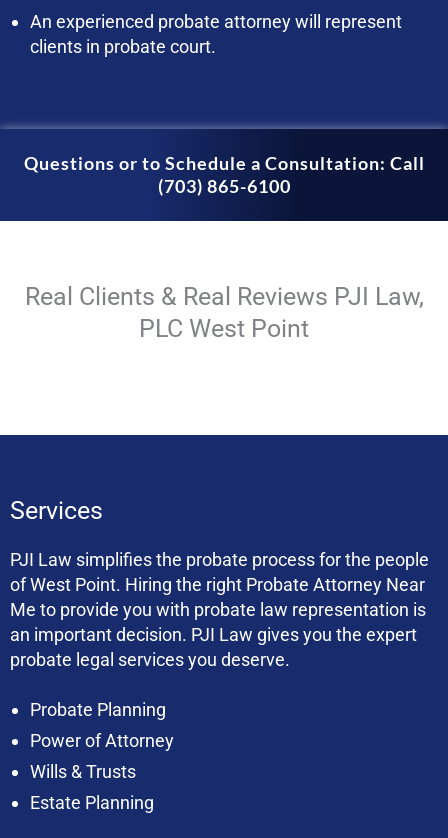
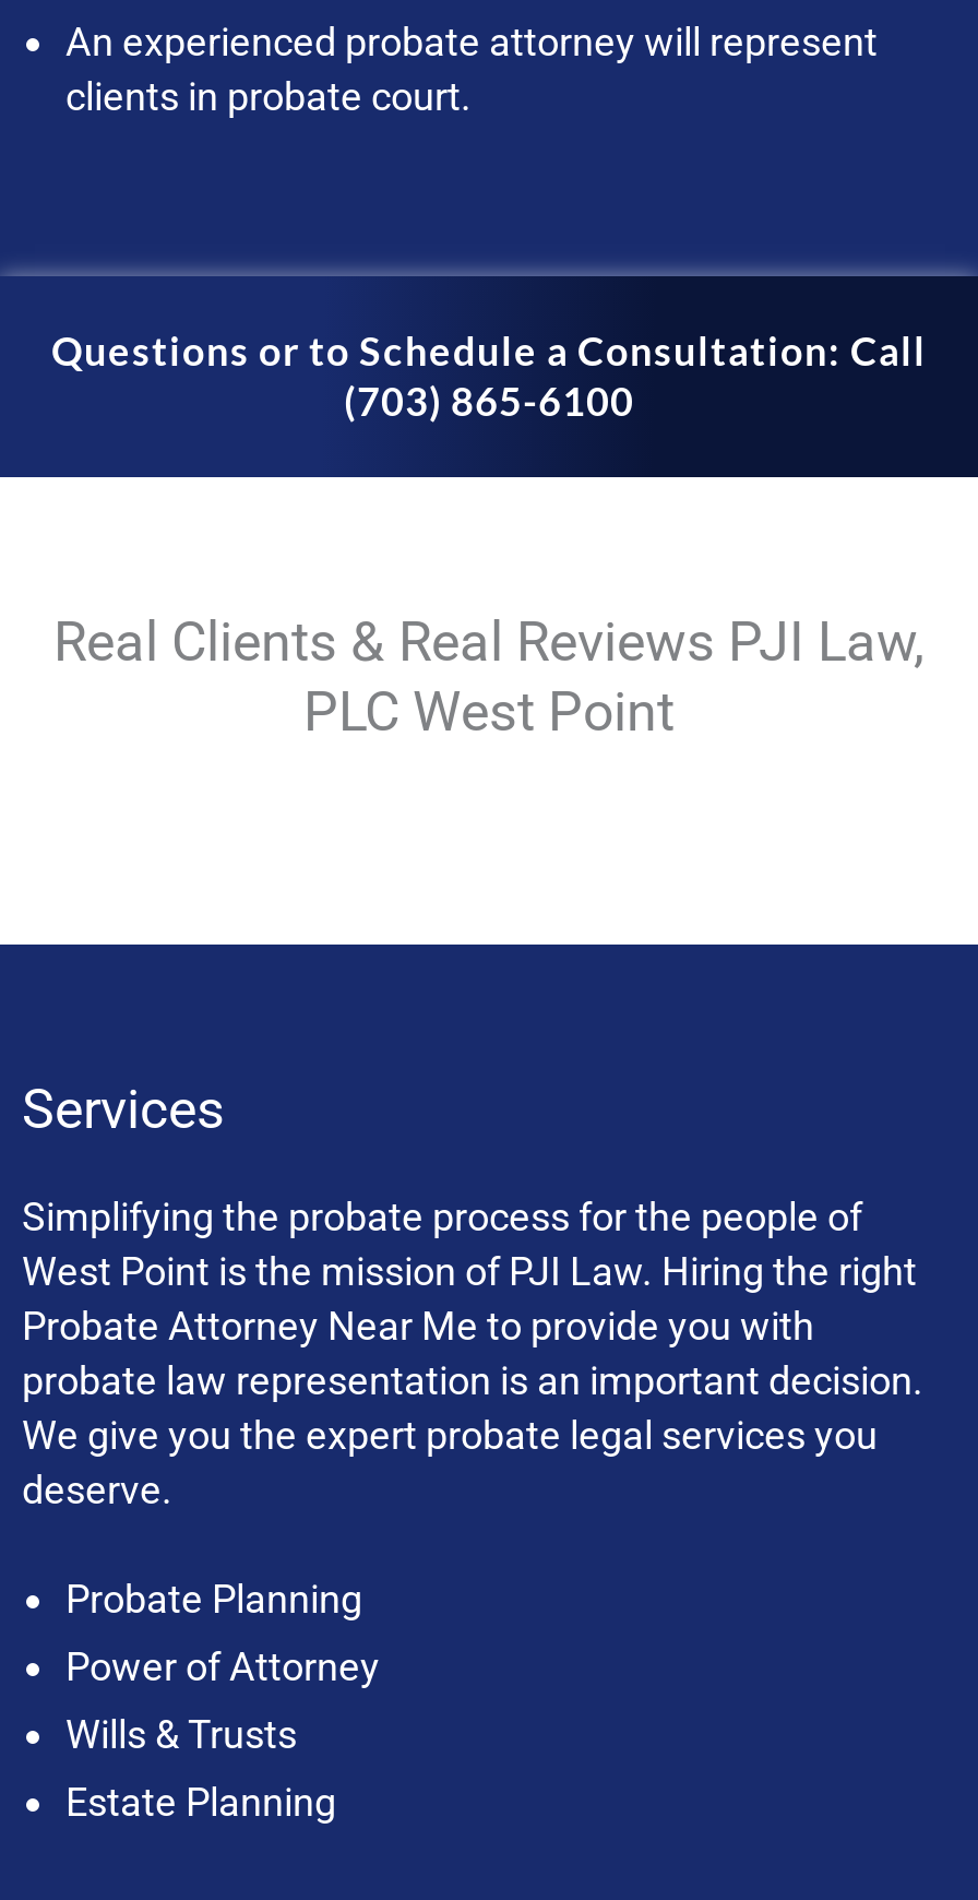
- PJI Law simplifies the probate process for the people
- of West Point. Hiring the right Probate Attorney Near
- Me to provide you with probate law representation is
- an important decision. PJI Law gives you the expert
- probate legal services you deserve.
+ Simplifying the probate process for the people of
+ West Point is the mission of PJI Law. Hiring the right
+ Probate Attorney Near Me to provide you with
+ probate law representation is an important decision.
+ We give you the expert probate legal services you
+ deserve.
